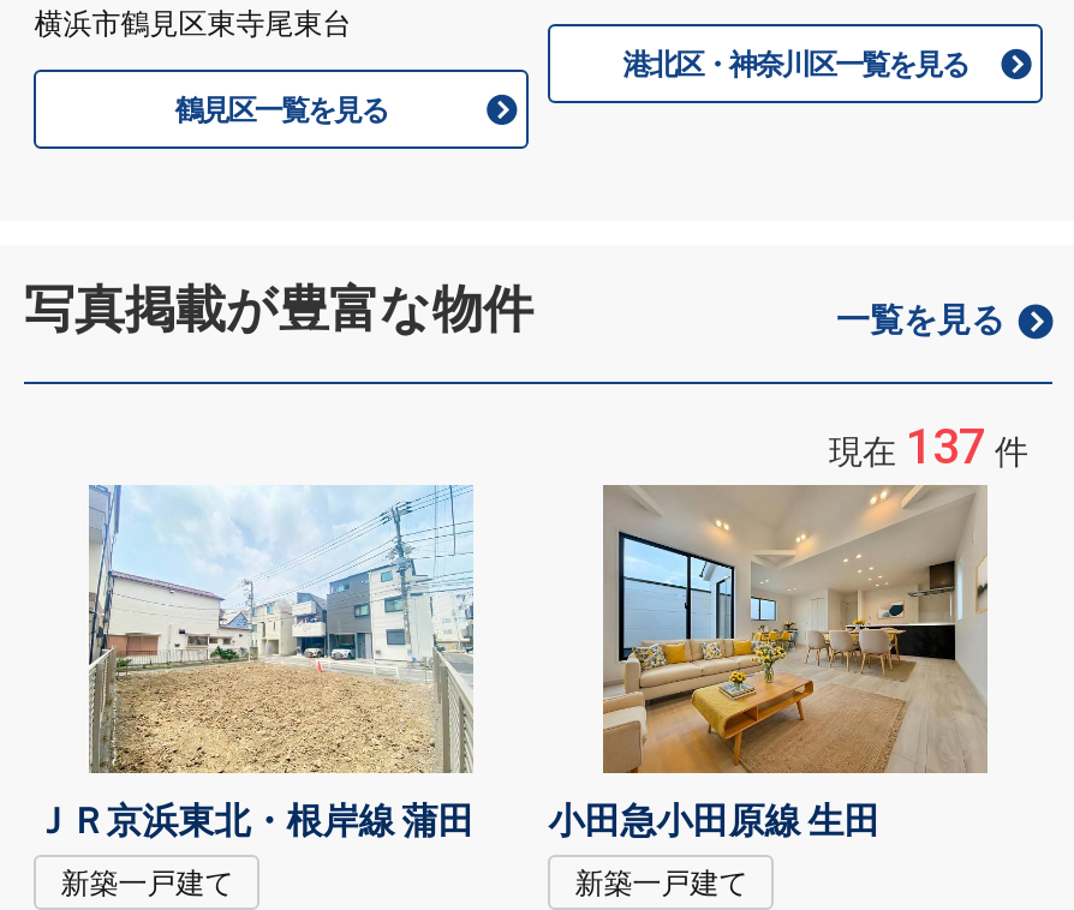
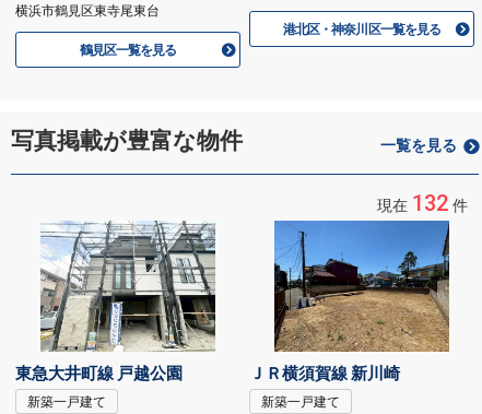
- 現在137件
+ 現在132件

- [image]
- ＪＲ京浜東北・根岸線 蒲田
+ [image]
+ 東急大井町線 戸越公園

- [image]
- 小田急小田原線 生田
+ [image]
+ ＪＲ横須賀線 新川崎
